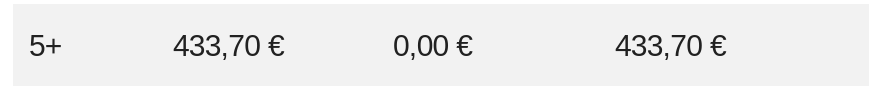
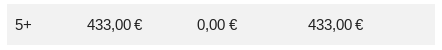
- 433,70 €
+ 433,00 €

- 433,70 €
+ 433,00 €
